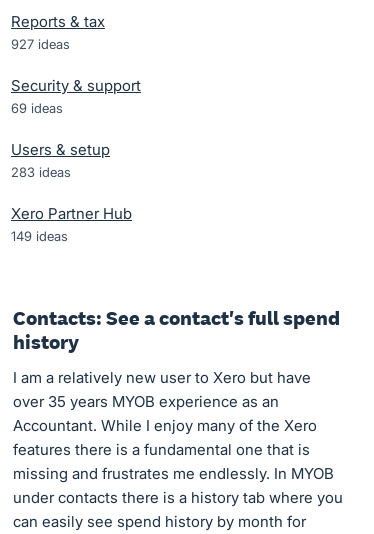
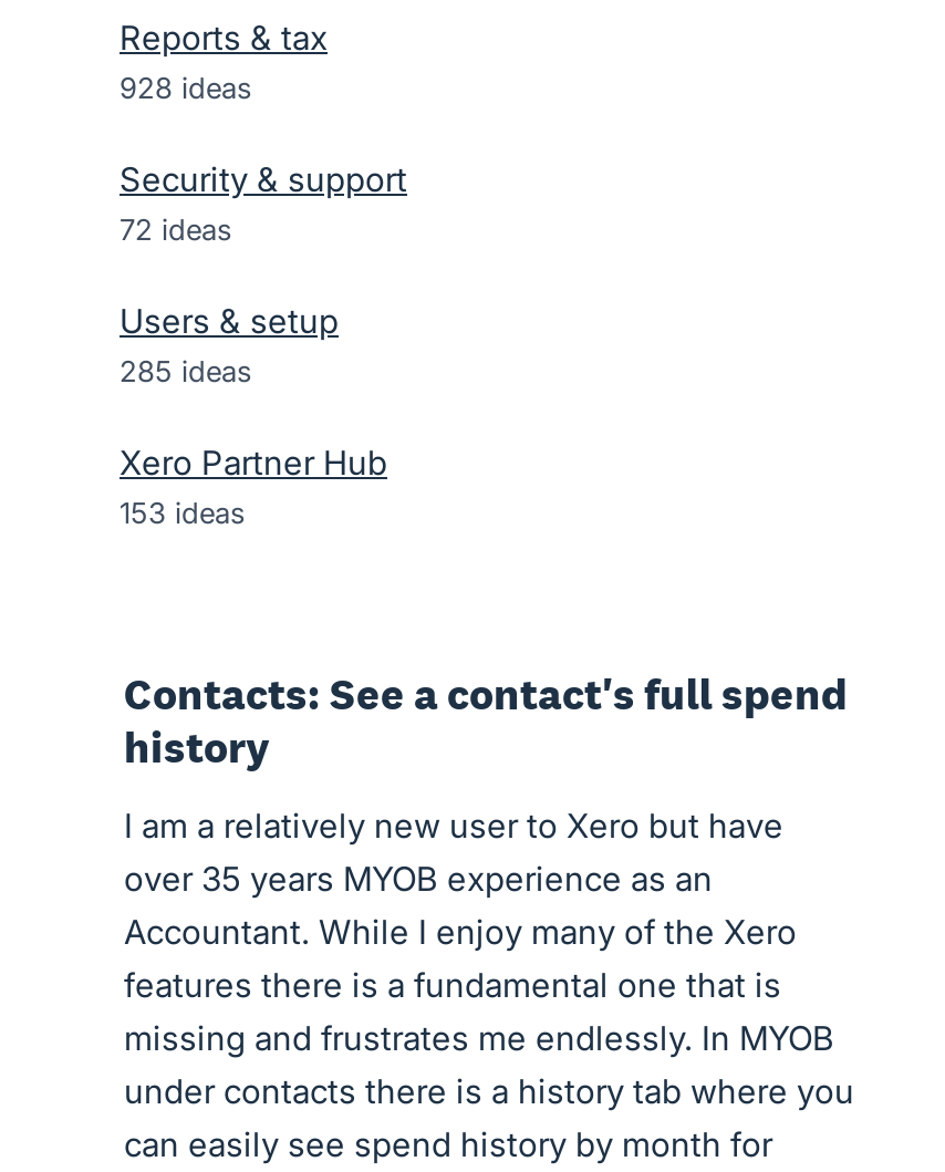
- 927 ideas
+ 928 ideas

- 69 ideas
+ 72 ideas

- 283 ideas
+ 285 ideas

- 149 ideas
+ 153 ideas
